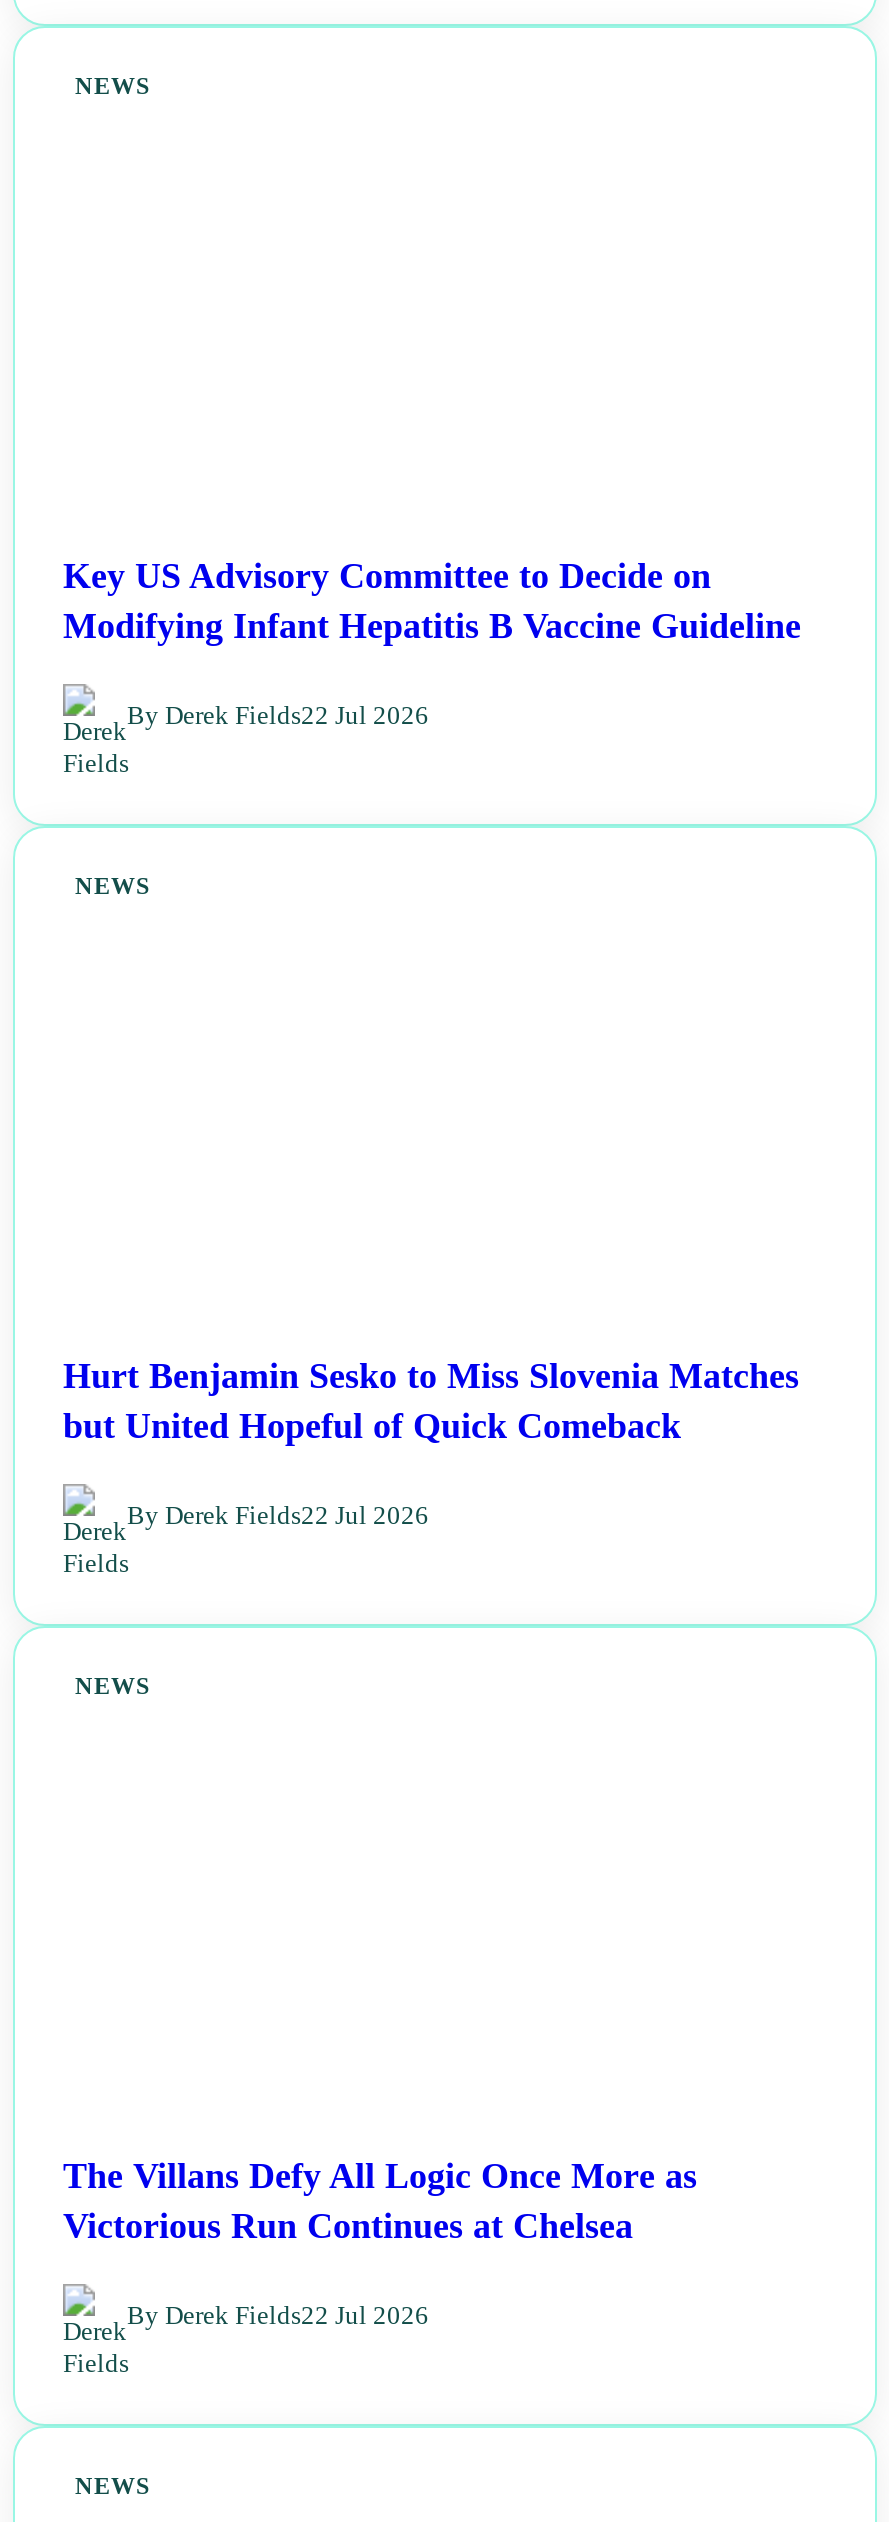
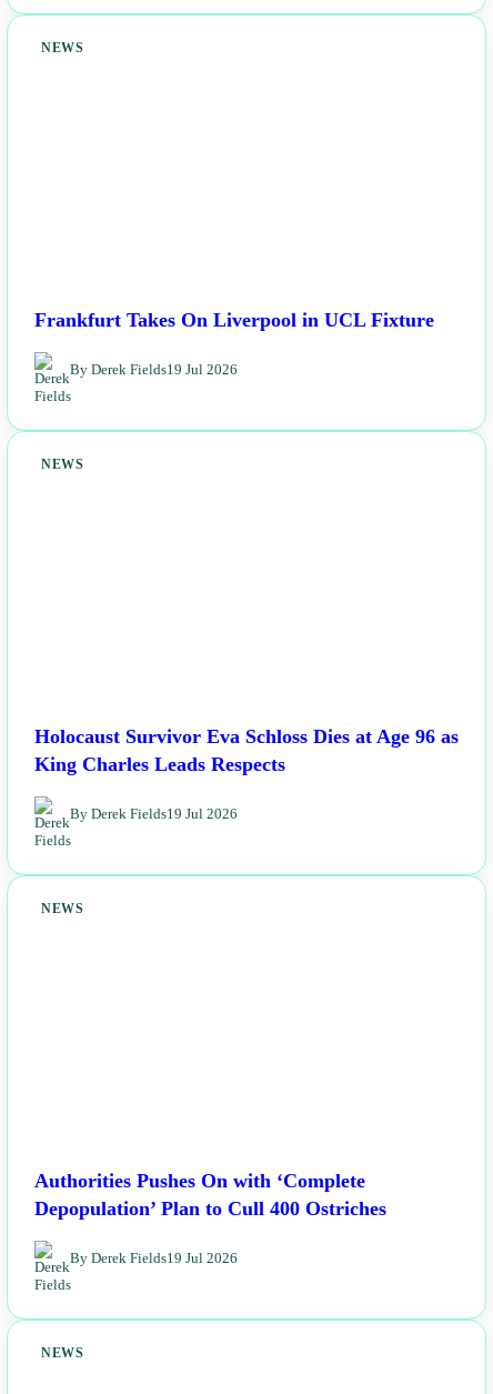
- Key US Advisory Committee to Decide on
- Modifying Infant Hepatitis B Vaccine Guideline
+ Frankfurt Takes On Liverpool in UCL Fixture

- By Derek Fields22 Jul 2026
+ By Derek Fields19 Jul 2026

- Hurt Benjamin Sesko to Miss Slovenia Matches
- but United Hopeful of Quick Comeback
+ Holocaust Survivor Eva Schloss Dies at Age 96 as
+ King Charles Leads Respects

- By Derek Fields22 Jul 2026
+ By Derek Fields19 Jul 2026

- The Villans Defy All Logic Once More as
- Victorious Run Continues at Chelsea
+ Authorities Pushes On with ‘Complete
+ Depopulation’ Plan to Cull 400 Ostriches

- By Derek Fields22 Jul 2026
+ By Derek Fields19 Jul 2026
